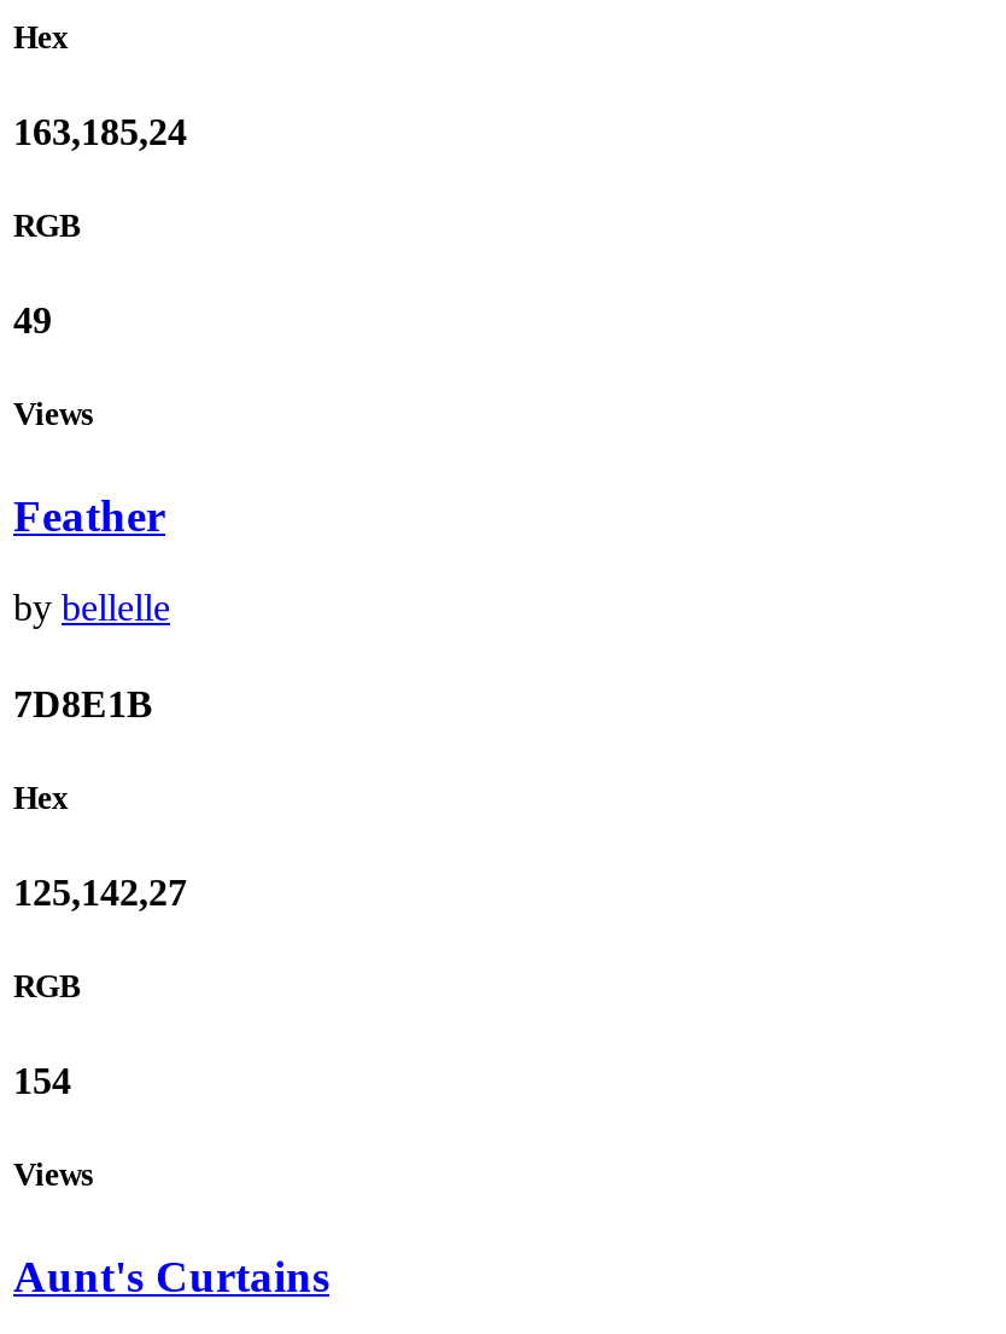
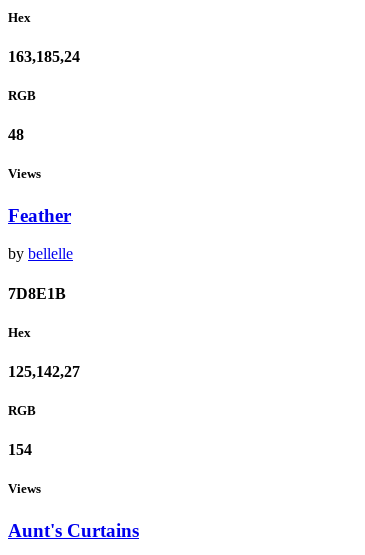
- 49
+ 48
